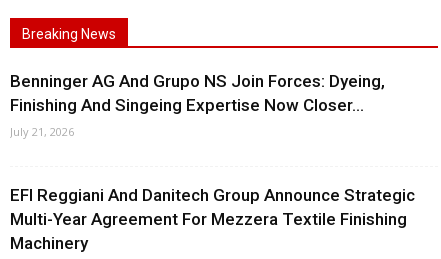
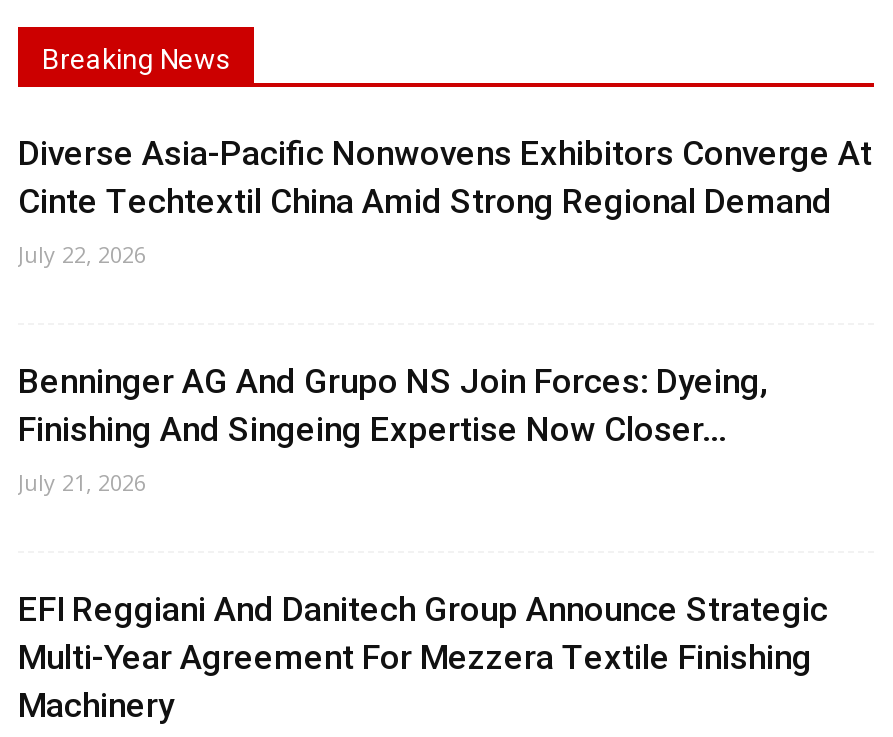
+ Diverse Asia-Pacific Nonwovens Exhibitors Converge At
+ Cinte Techtextil China Amid Strong Regional Demand
+ July 22, 2026
